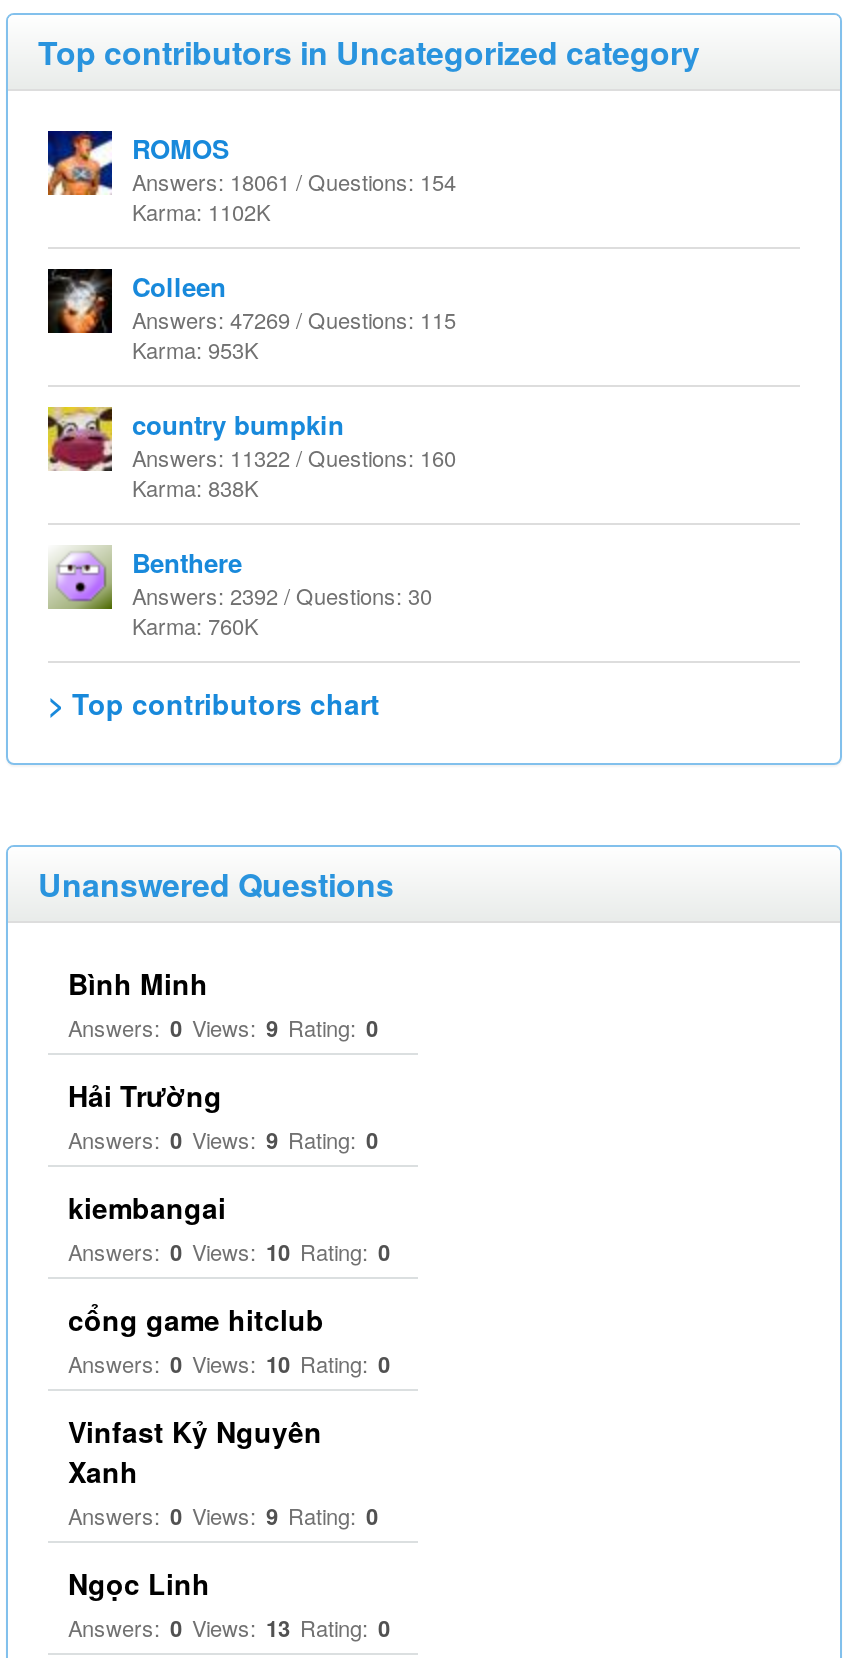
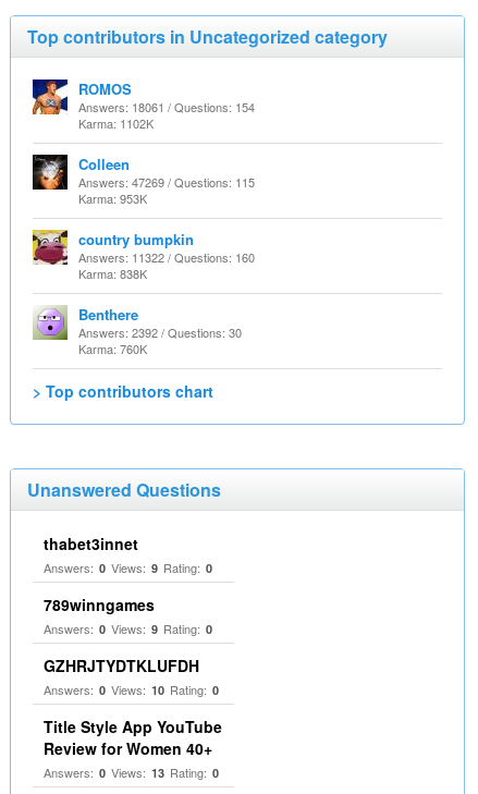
- Bình Minh
+ thabet3innet

- Hải Trường
+ 789winngames

- kiembangai
+ GZHRJTYDTKLUFDH

- cổng game hitclub
- Answers: 0 Views: 10 Rating: 0
- Vinfast Kỷ Nguyên
- Xanh
- Answers: 0 Views: 9 Rating: 0
- Ngọc Linh
+ Title Style App YouTube
+ Review for Women 40+
